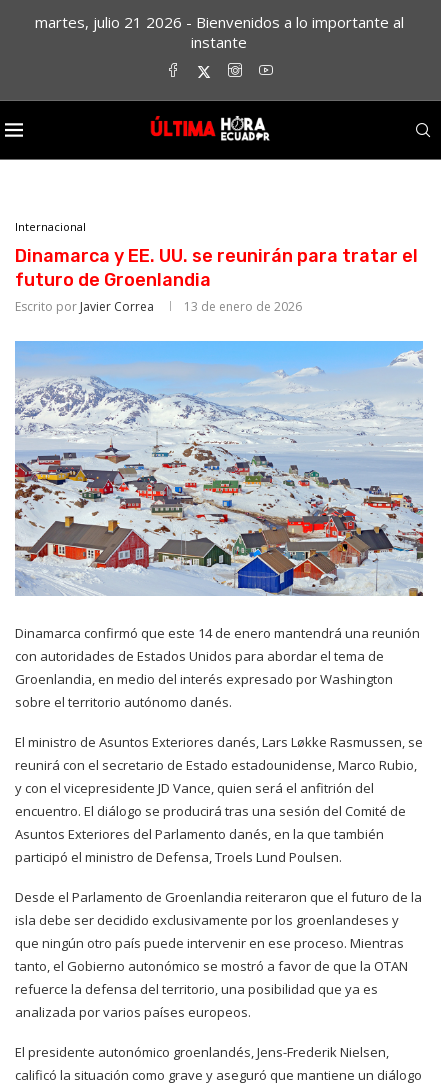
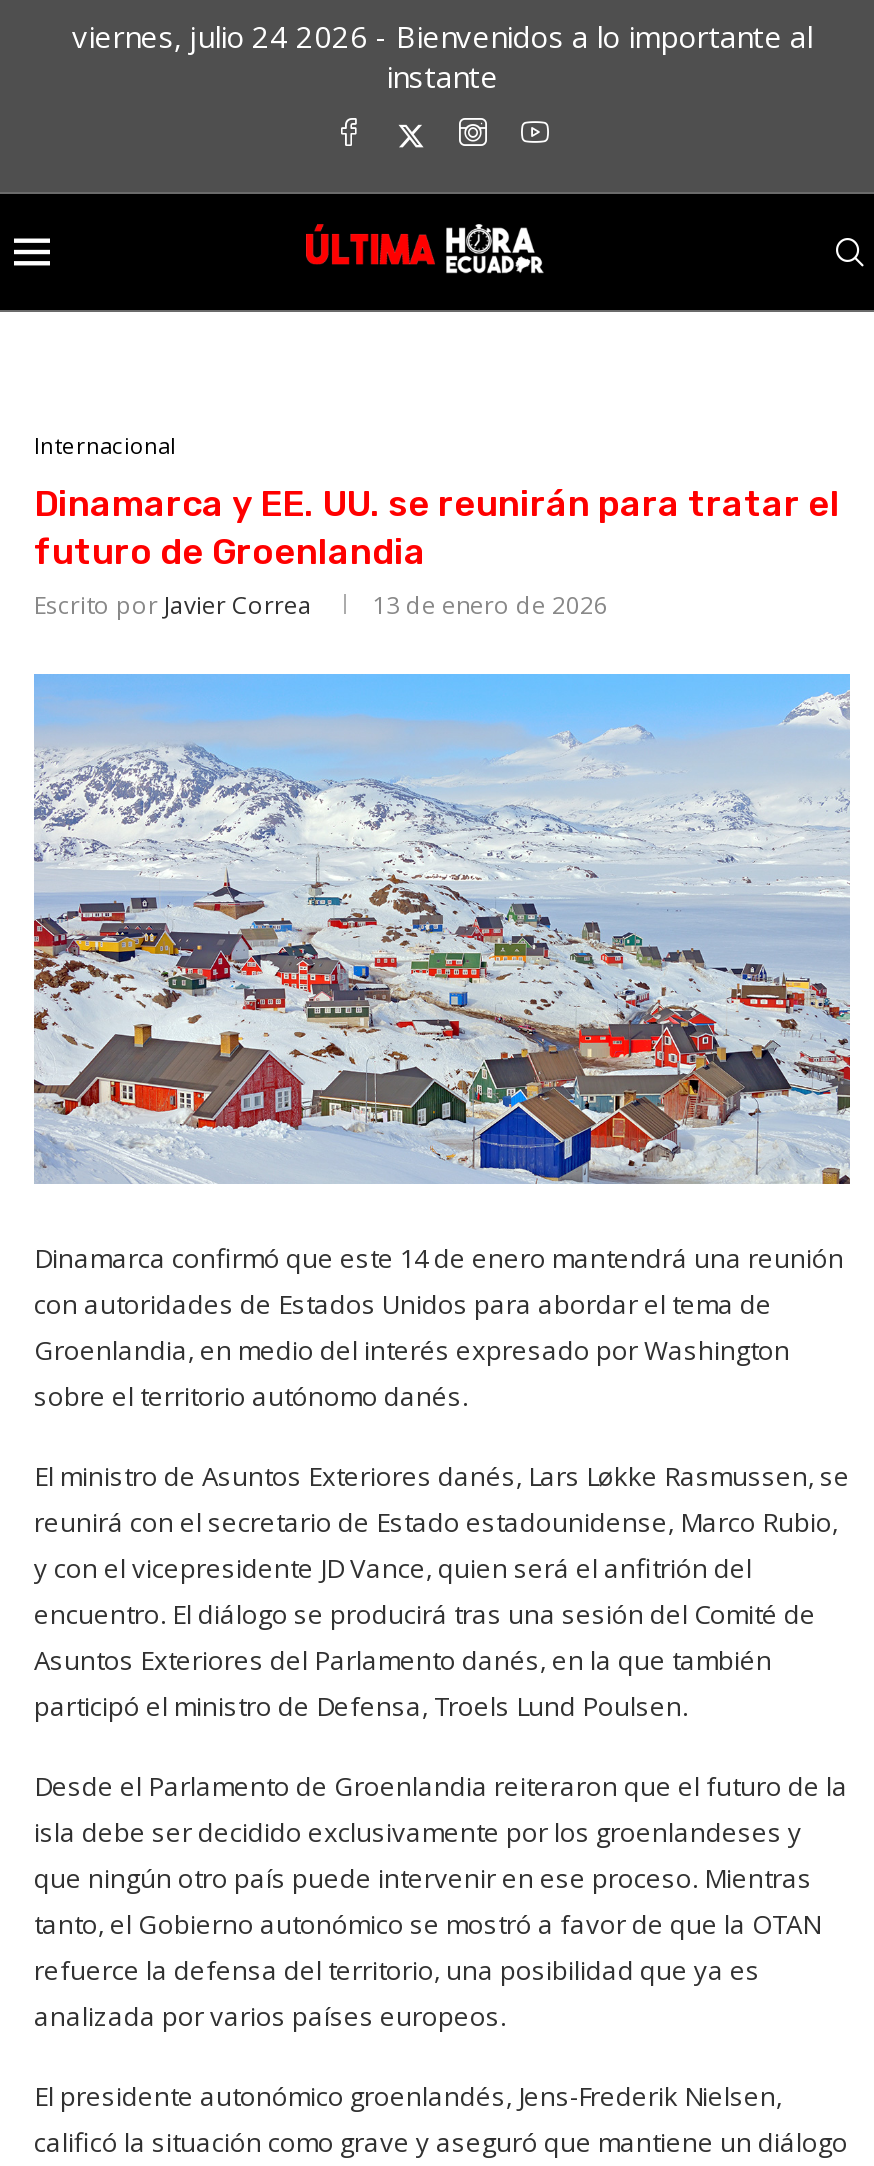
- martes, julio 21 2026 - Bienvenidos a lo importante al
+ viernes, julio 24 2026 - Bienvenidos a lo importante al
